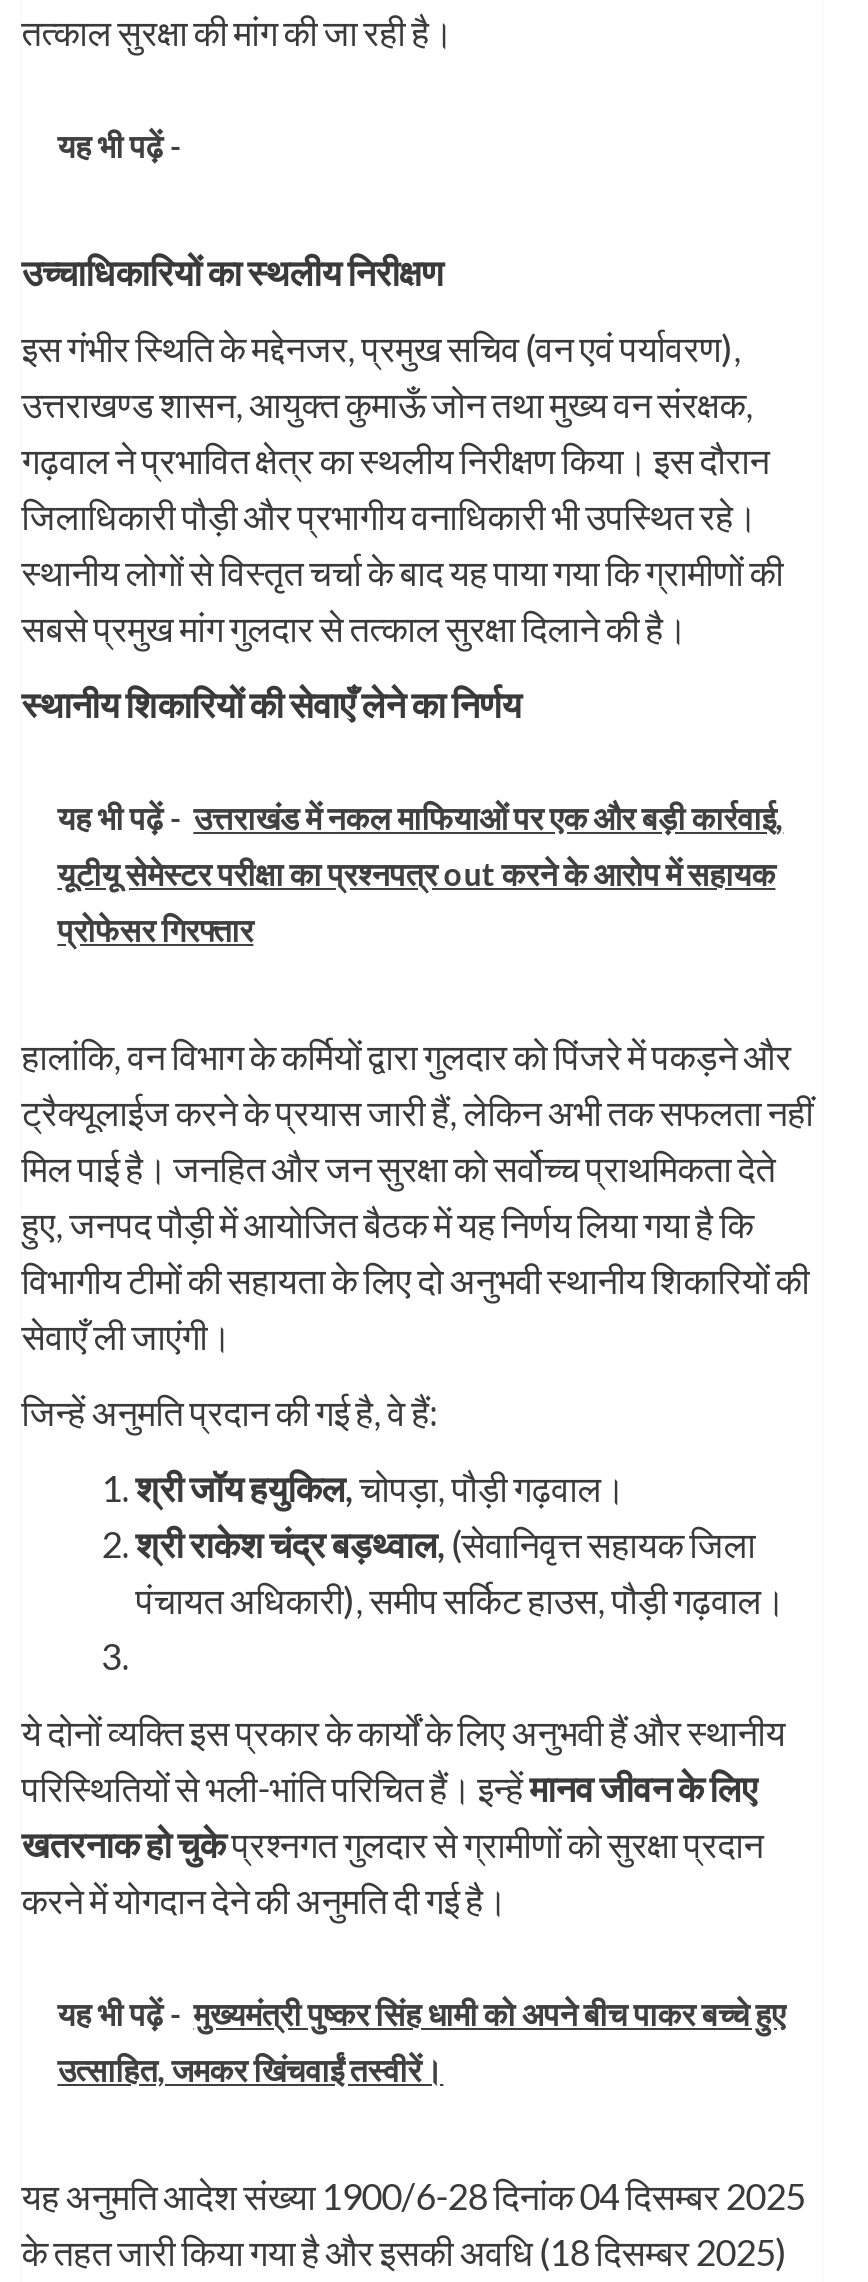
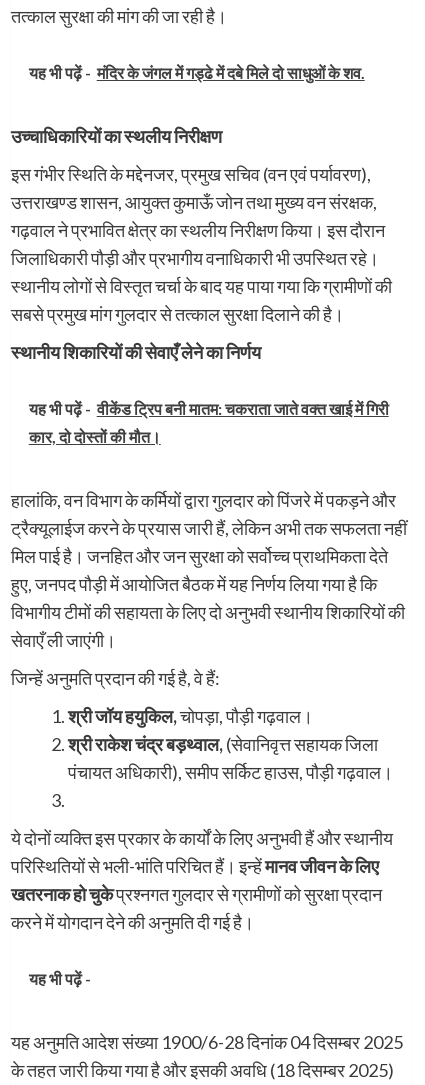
+ यह भी पढ़ें - मंदिर के जंगल में गड्ढे में दबे मिले दो साधुओं के शव.

moved down: यह भी पढ़ें -

- यह भी पढ़ें - उत्तराखंड में नकल माफियाओं पर एक और बड़ी कार्रवाई,
- यूटीयू सेमेस्टर परीक्षा का प्रश्नपत्र out करने के आरोप में सहायक
- प्रोफेसर गिरफ्तार
+ यह भी पढ़ें - वीकेंड ट्रिप बनी मातम: चकराता जाते वक्त खाई में गिरी
+ कार, दो दोस्तों की मौत।

- यह भी पढ़ें - मुख्यमंत्री पुष्कर सिंह धामी को अपने बीच पाकर बच्चे हुए
- उत्साहित, जमकर खिंचवाईं तस्वीरें।
